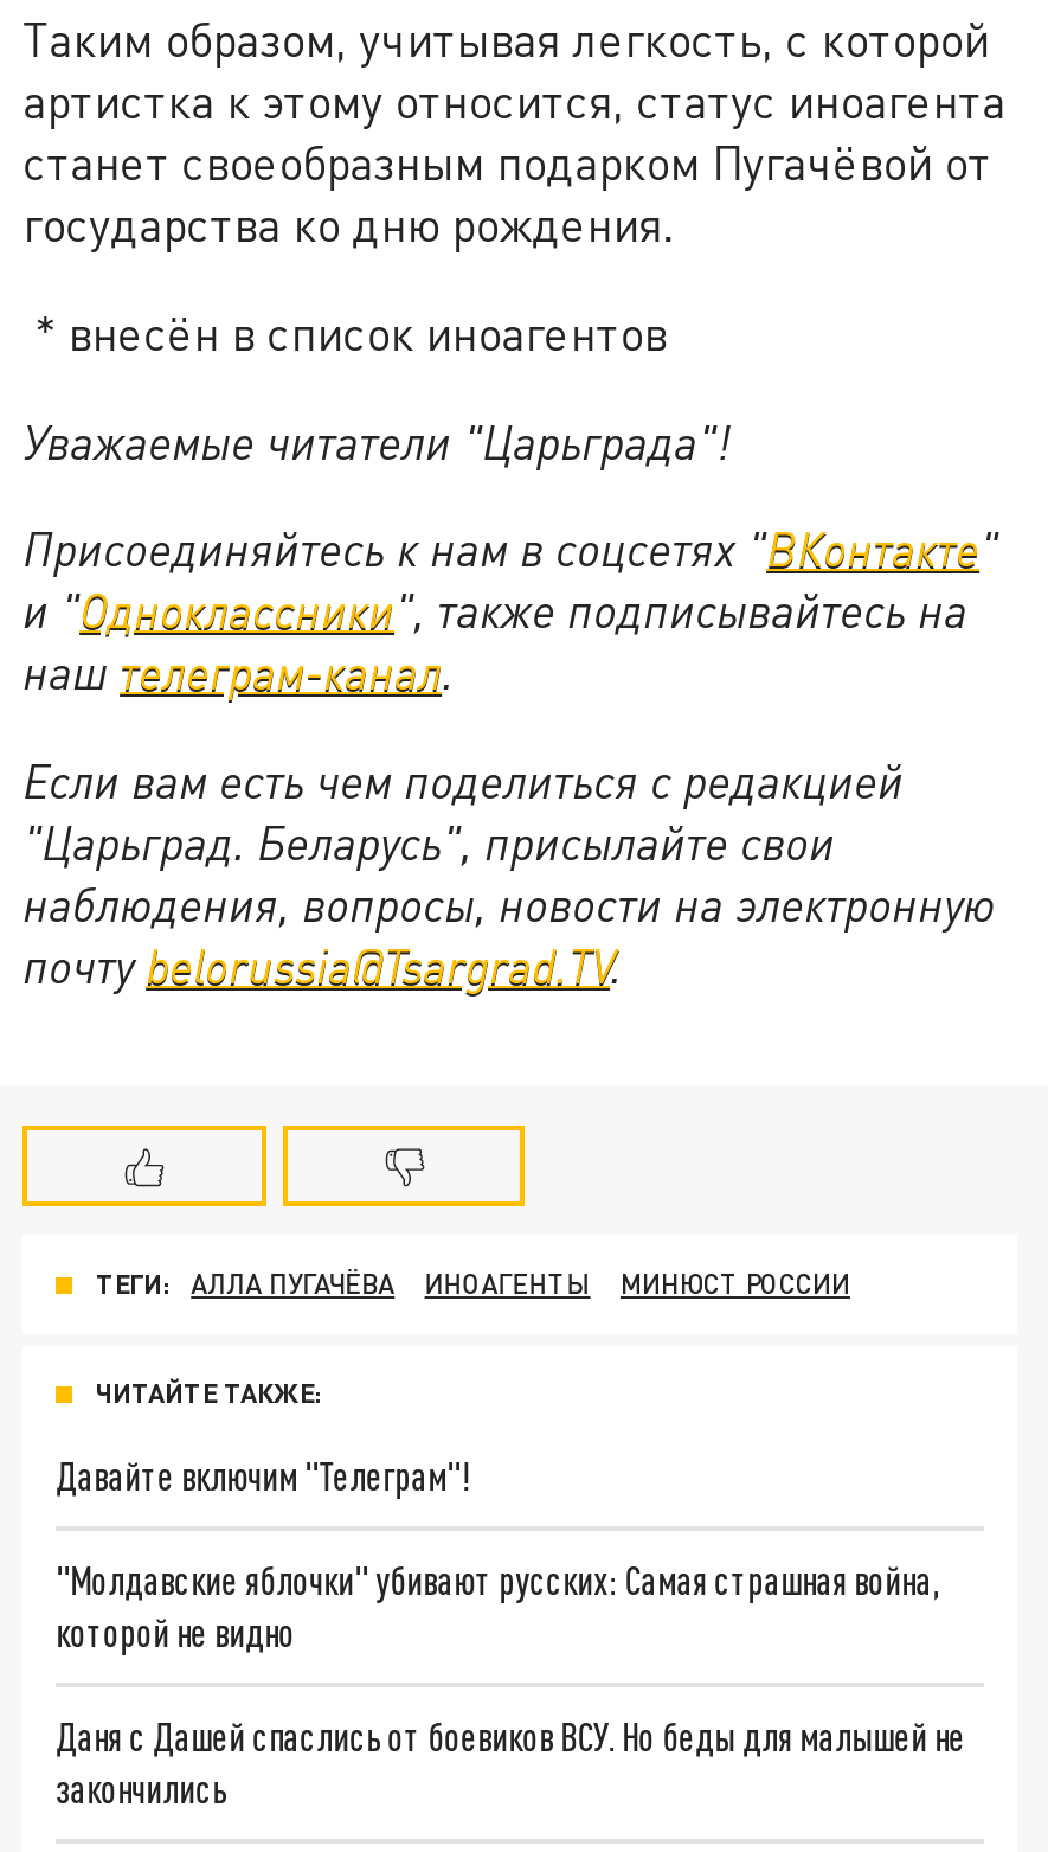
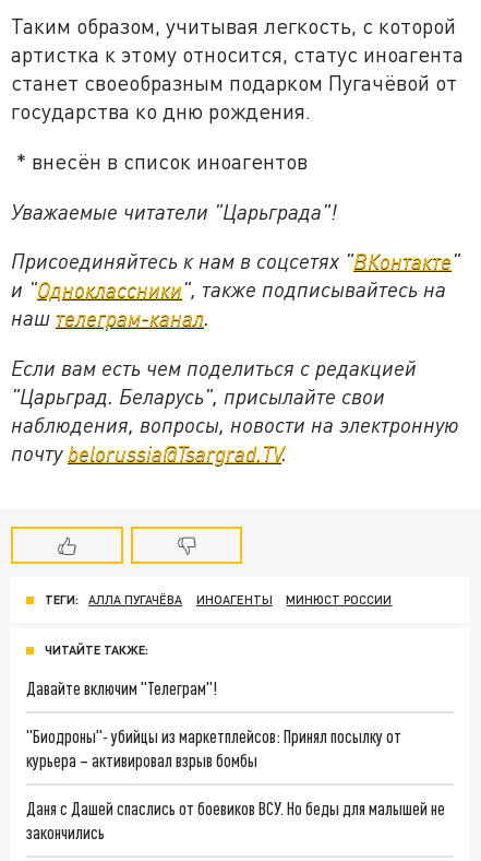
- "Молдавские яблочки" убивают русских: Самая страшная война,
- которой не видно
+ "Биодроны"- убийцы из маркетплейсов: Принял посылку от
+ курьера – активировал взрыв бомбы
